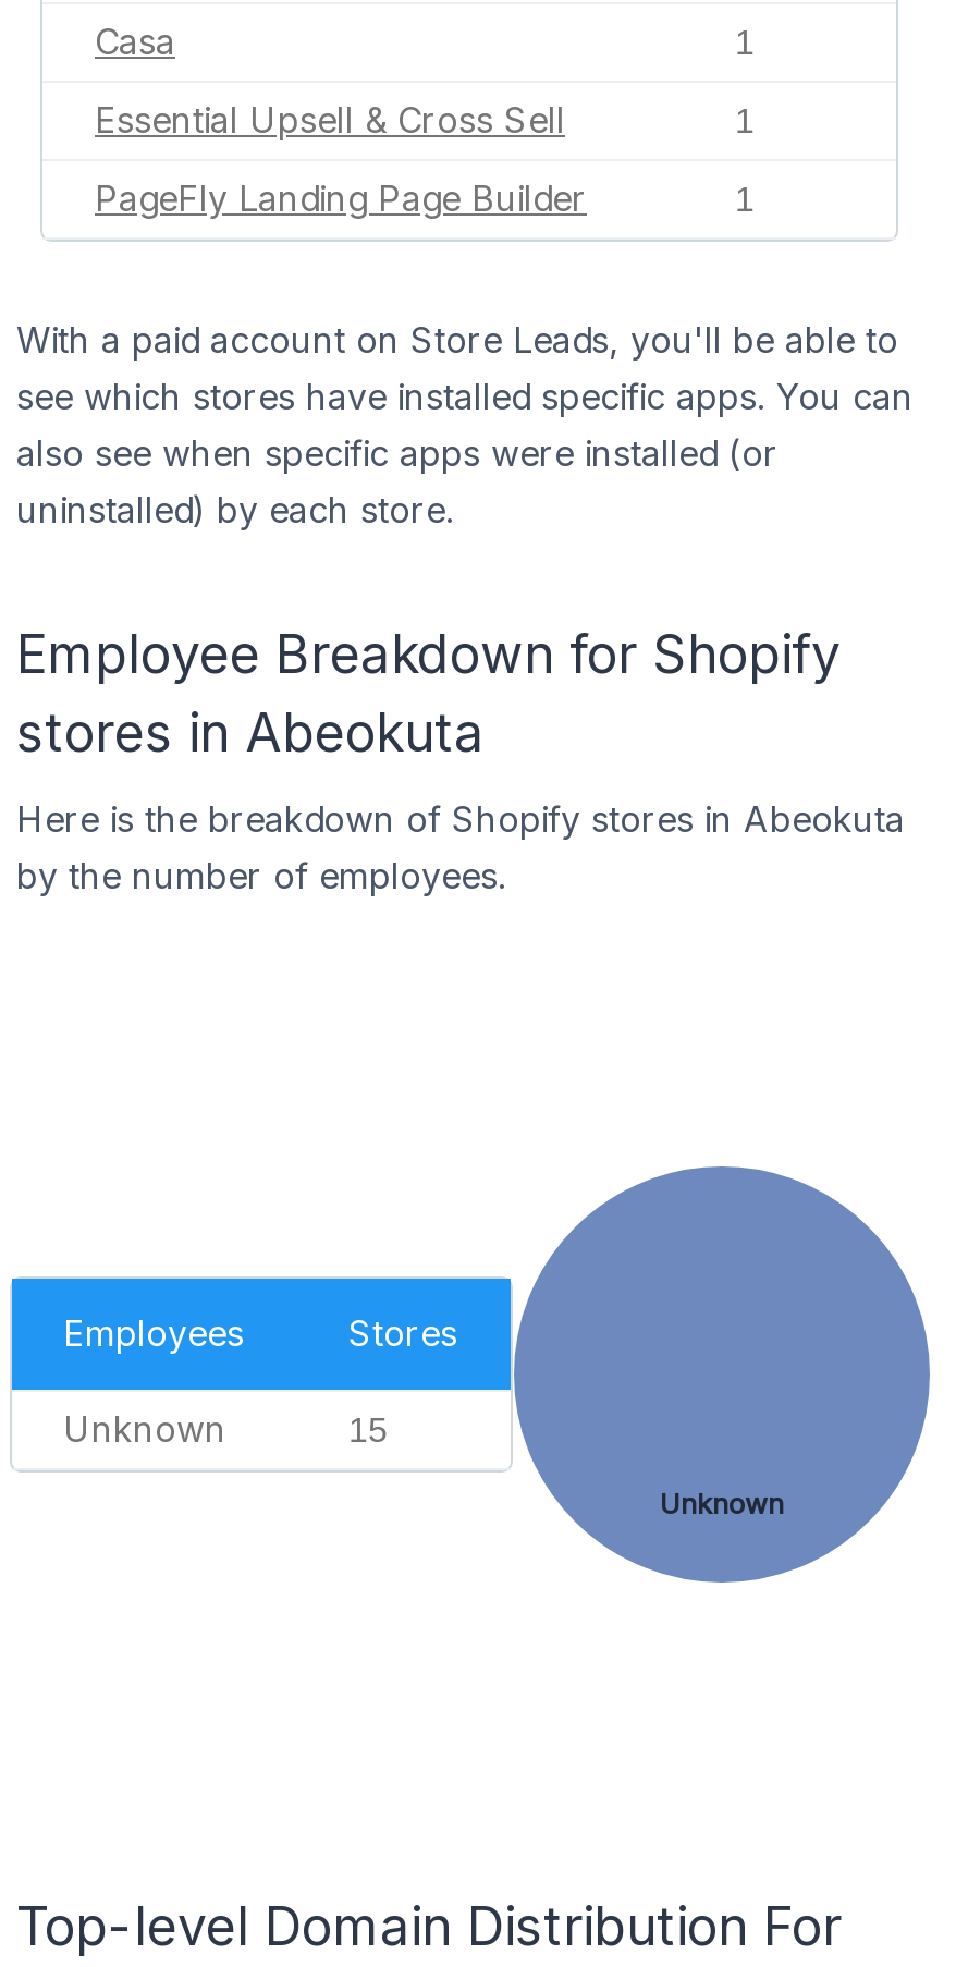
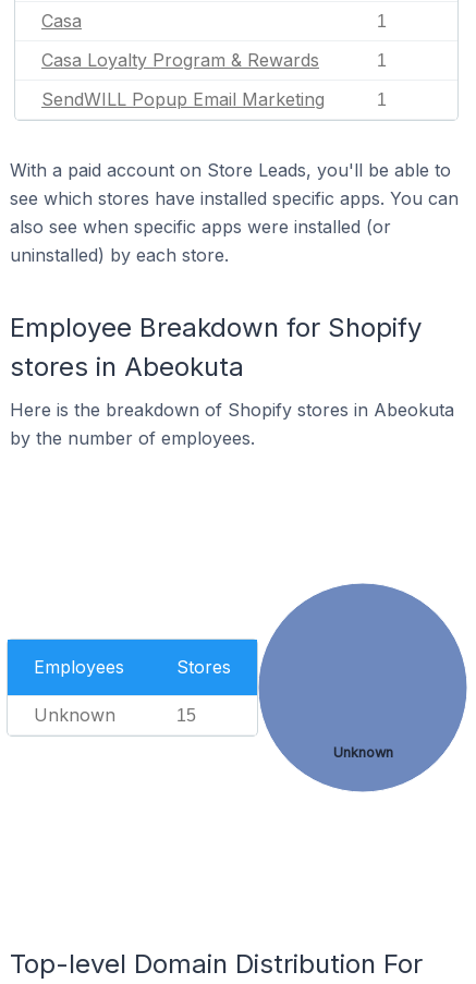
- Essential Upsell & Cross Sell
+ Casa Loyalty Program & Rewards

- PageFly Landing Page Builder
+ SendWILL Popup Email Marketing
